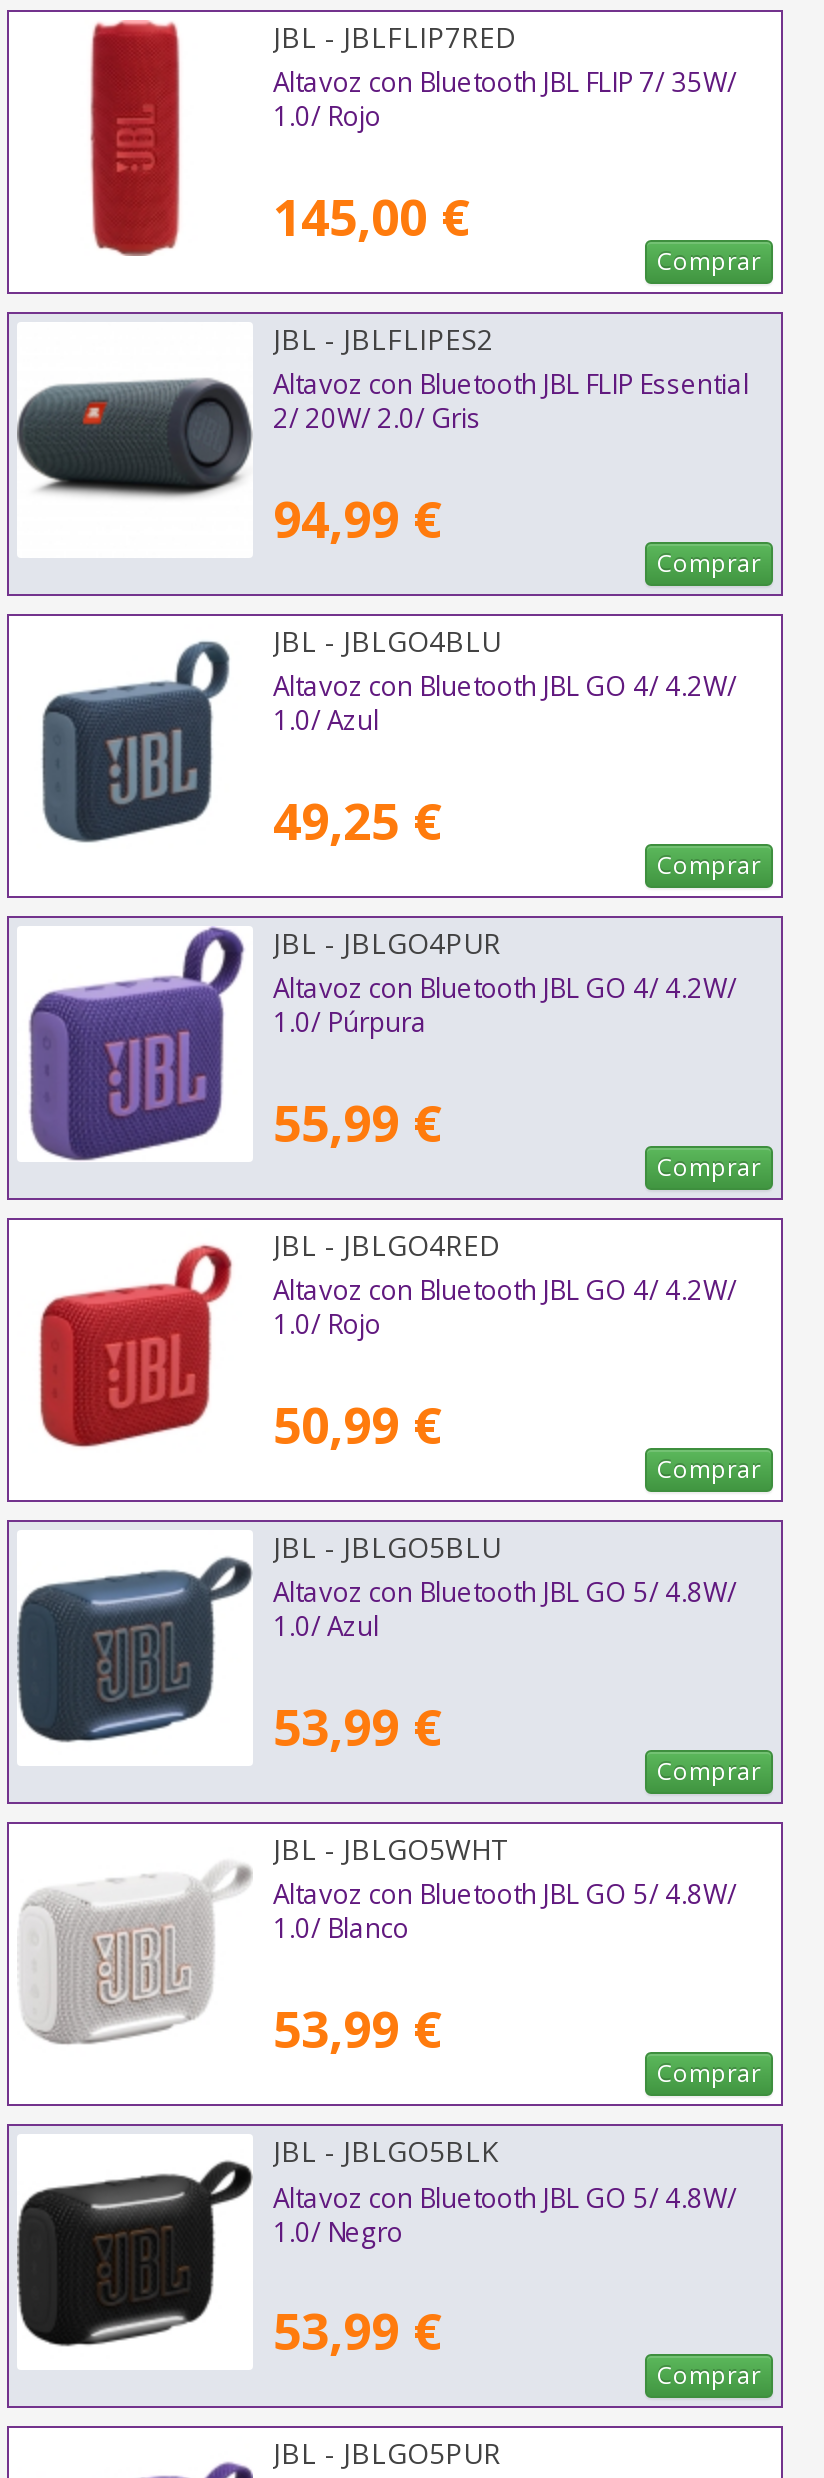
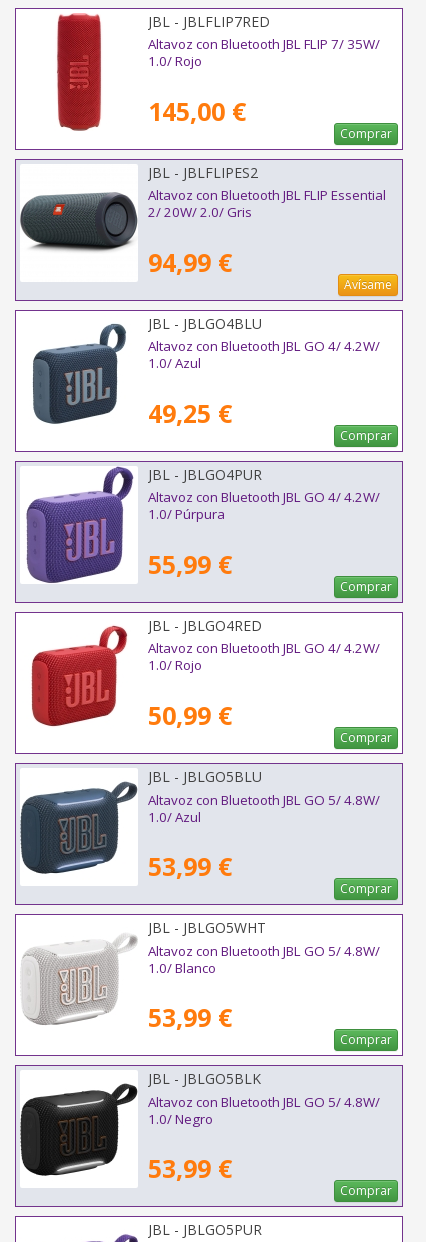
- Comprar
+ Avísame
